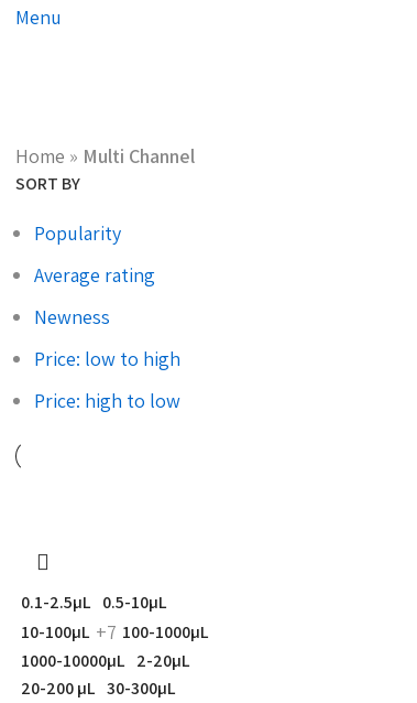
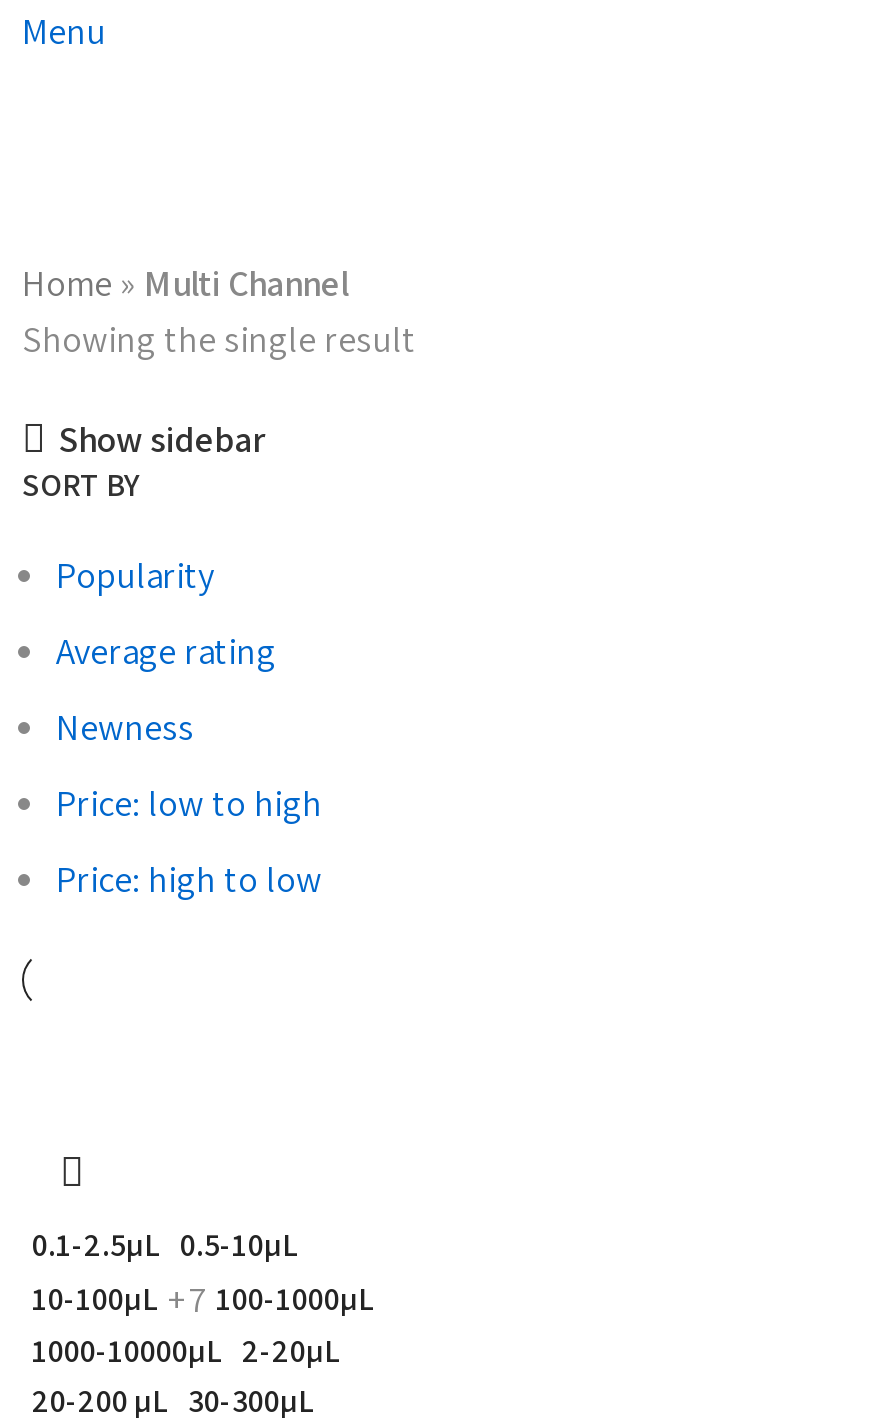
+ Showing the single result
+ Show sidebar
